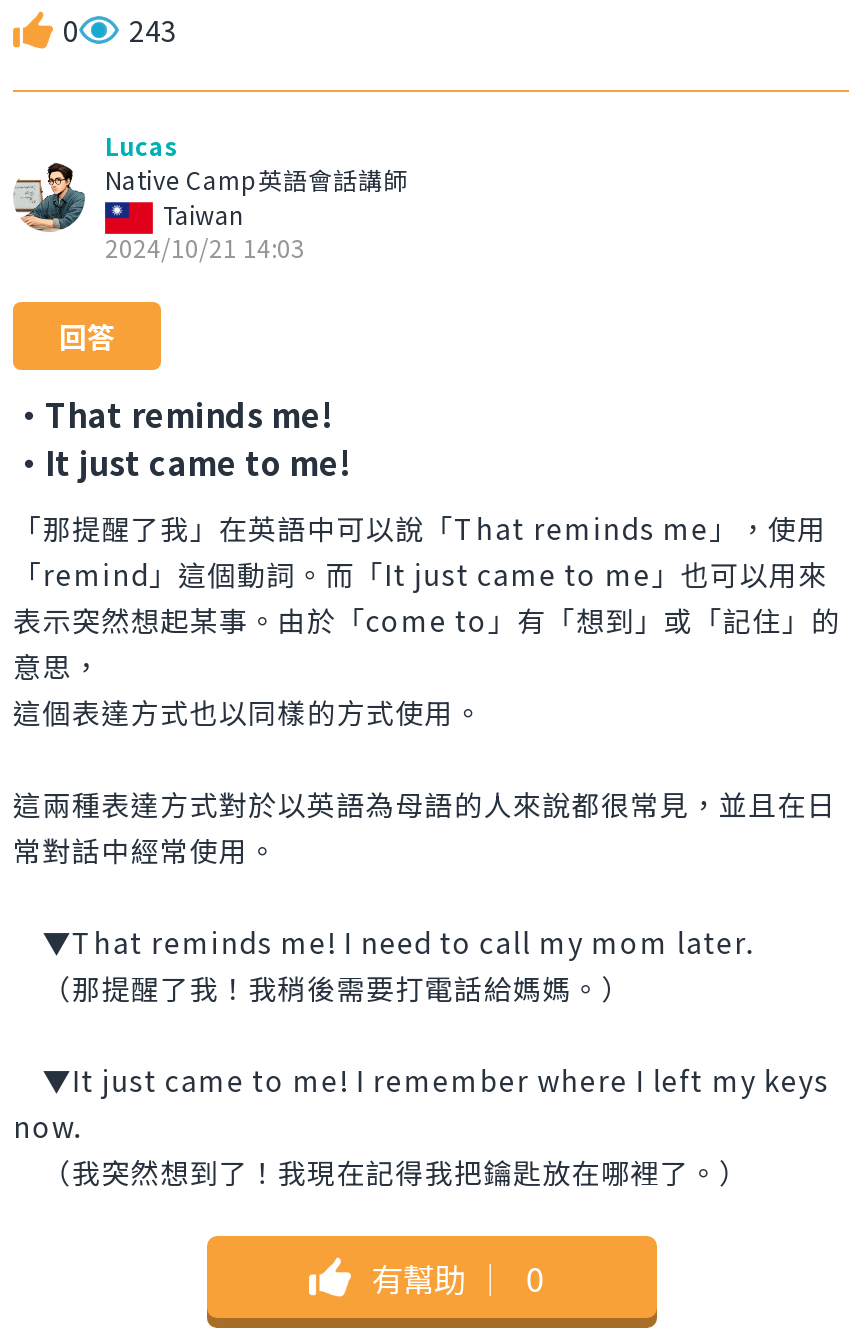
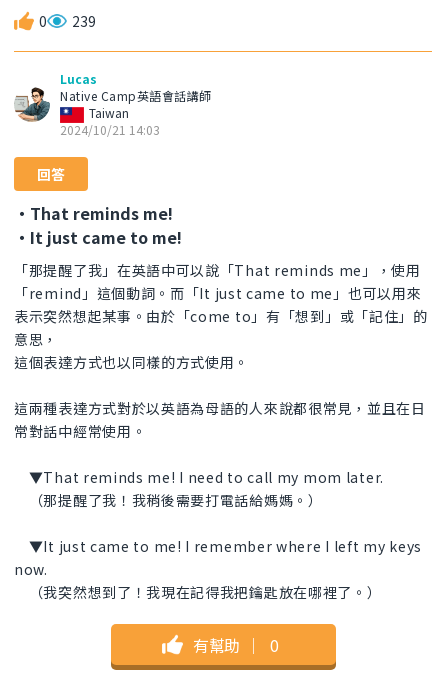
- 0 243
+ 0 239
